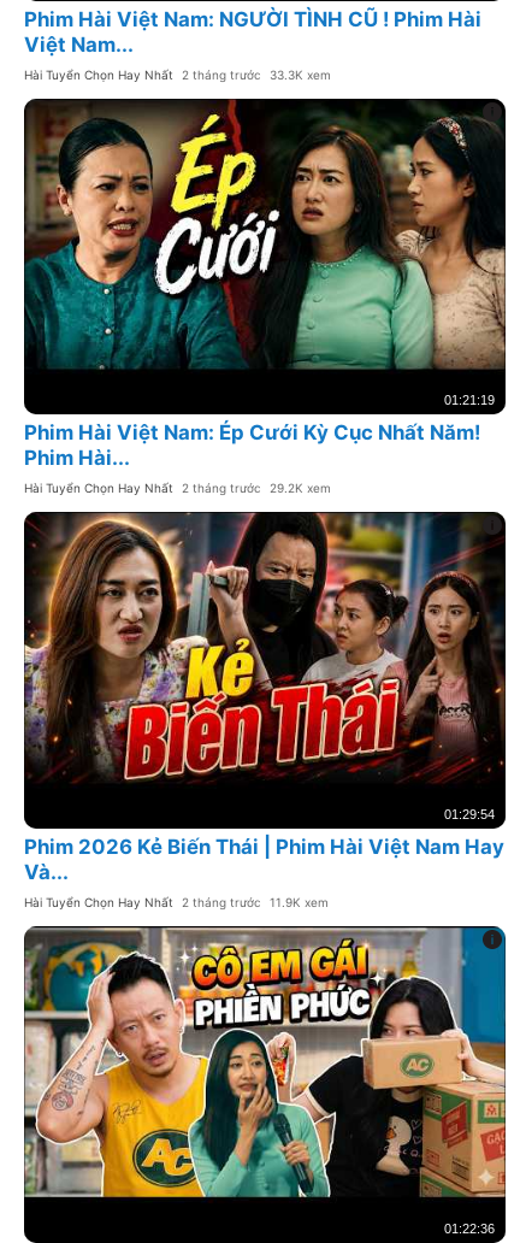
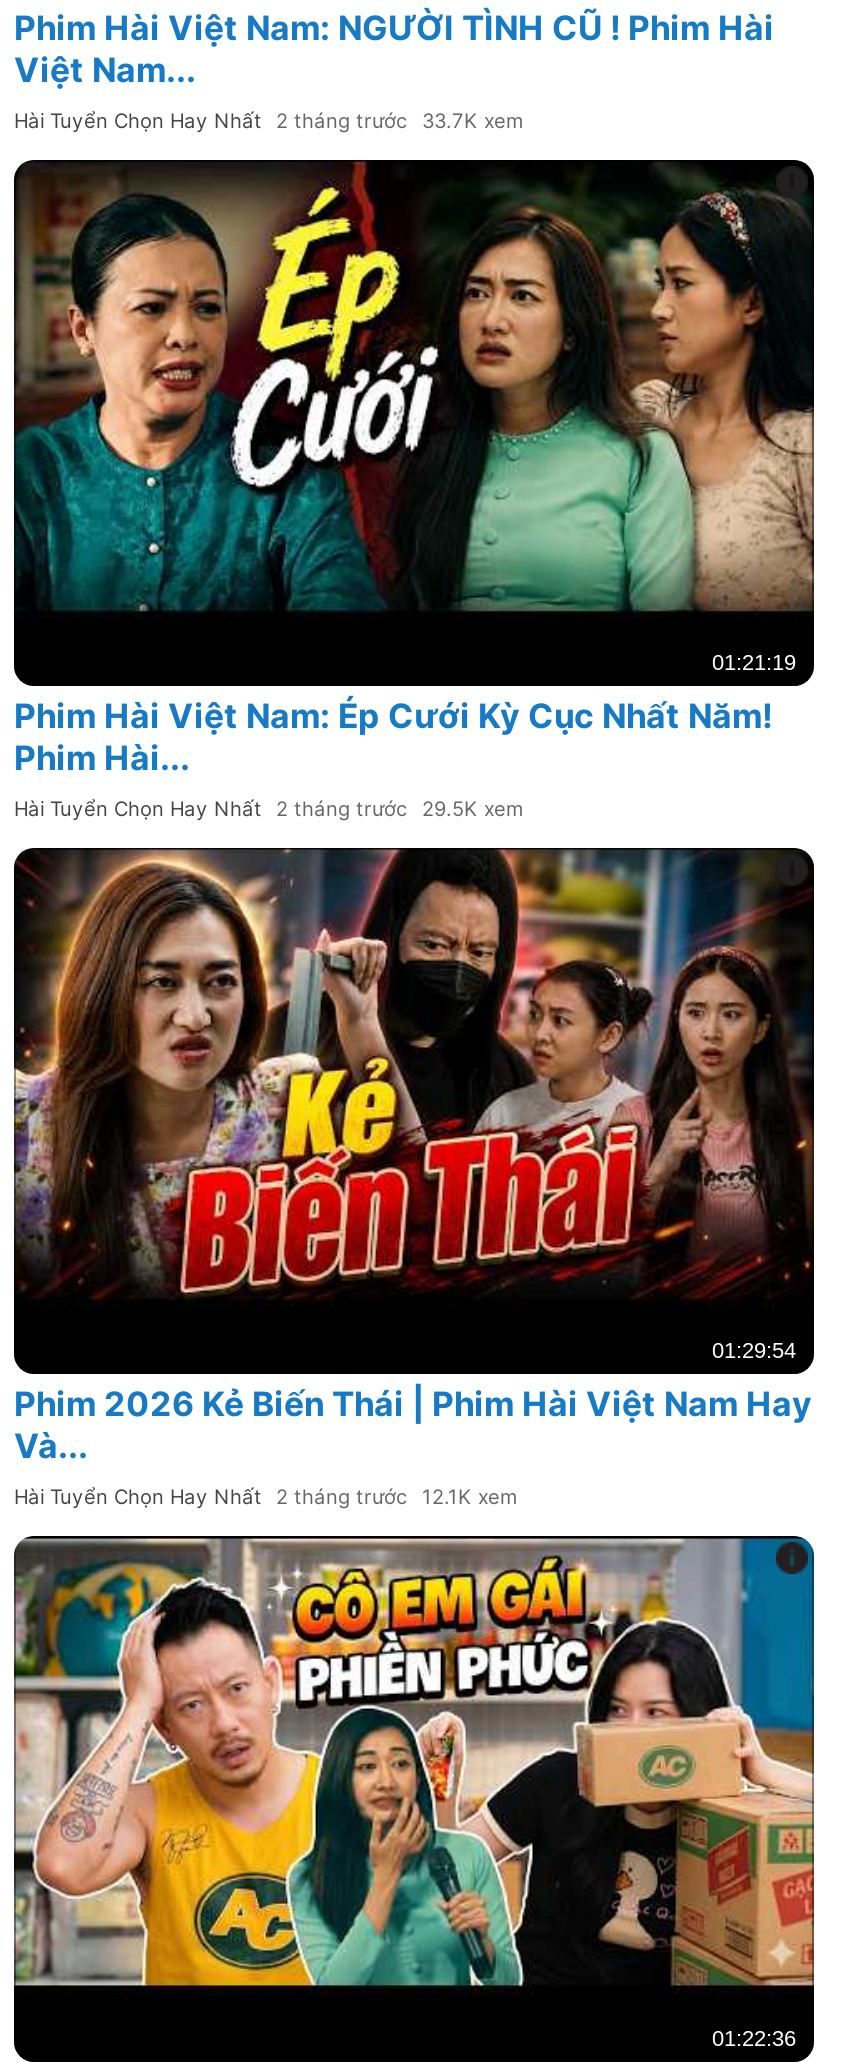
- Hài Tuyển Chọn Hay Nhất 2 tháng trước 33.3K xem
+ Hài Tuyển Chọn Hay Nhất 2 tháng trước 33.7K xem

- Hài Tuyển Chọn Hay Nhất 2 tháng trước 29.2K xem
+ Hài Tuyển Chọn Hay Nhất 2 tháng trước 29.5K xem

- Hài Tuyển Chọn Hay Nhất 2 tháng trước 11.9K xem
+ Hài Tuyển Chọn Hay Nhất 2 tháng trước 12.1K xem
